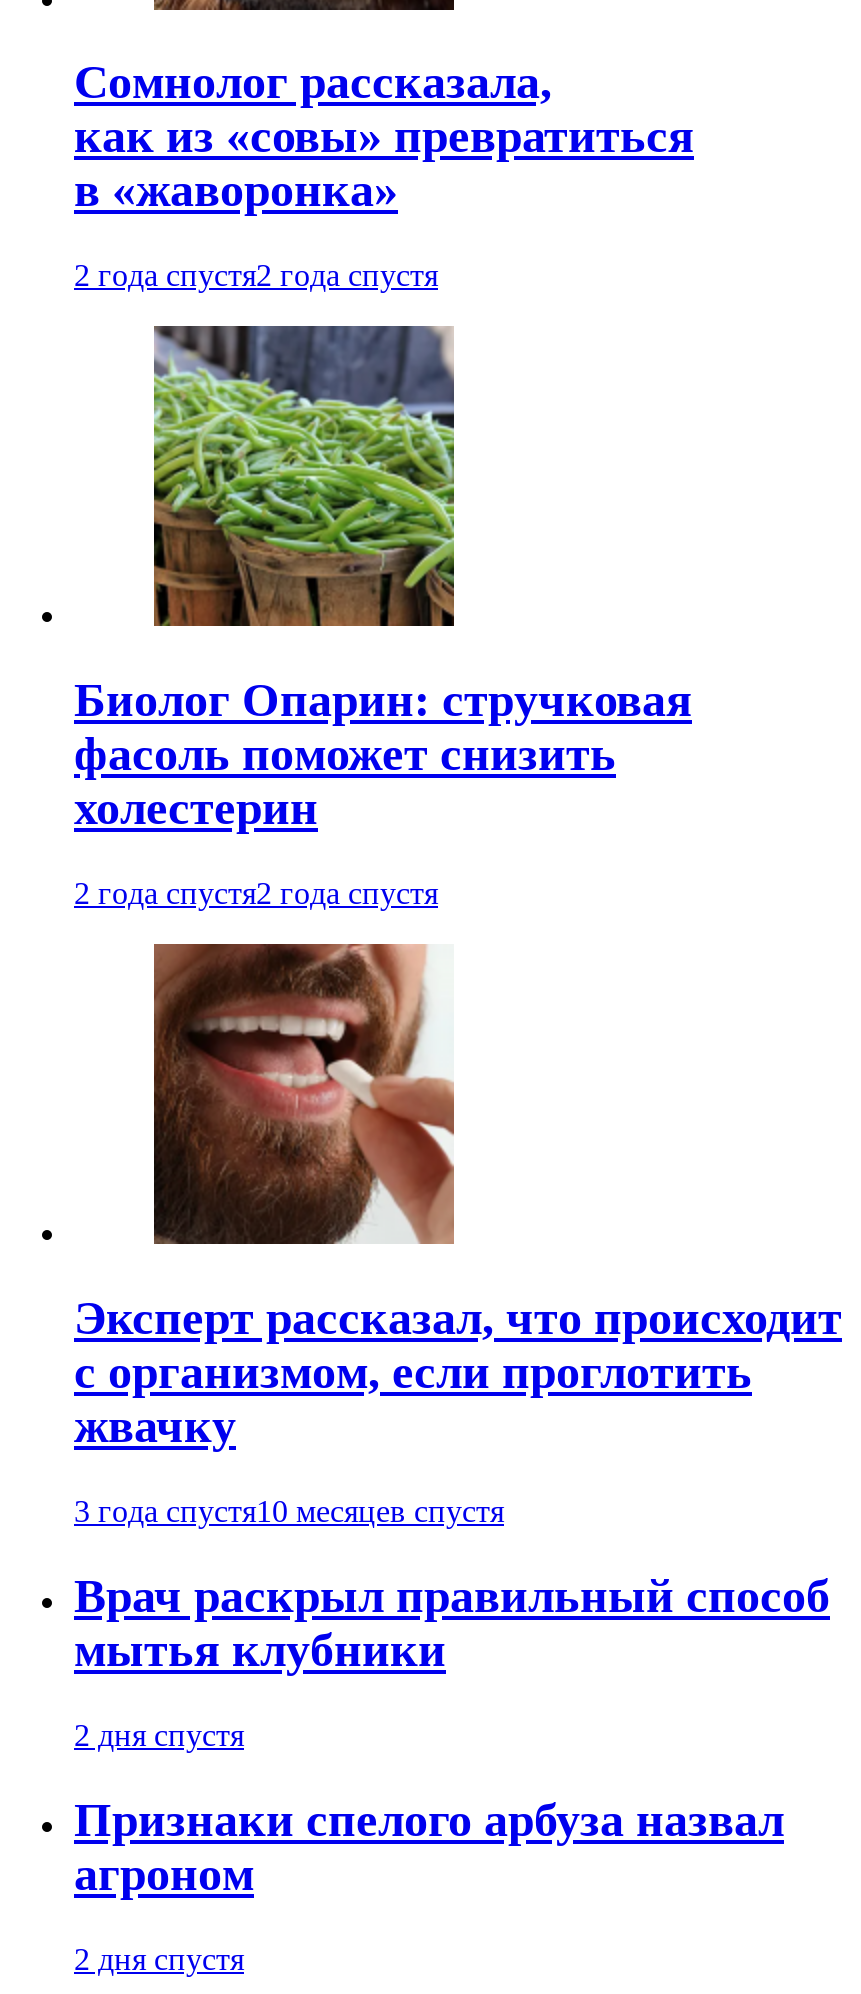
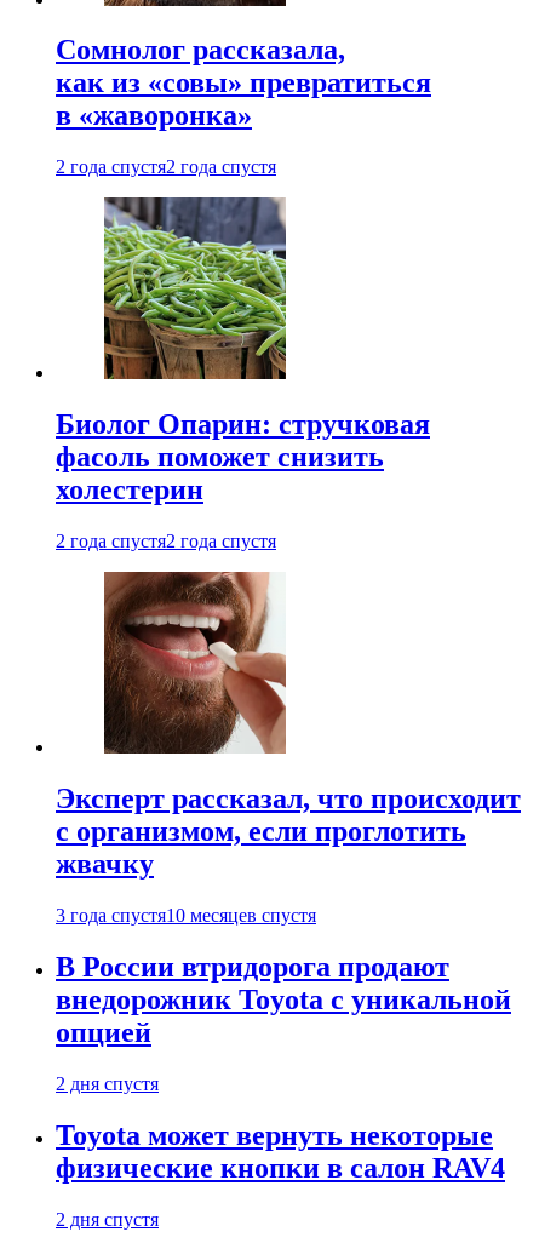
- Врач раскрыл правильный способ
- мытья клубники
+ В России втридорога продают
+ внедорожник Toyota с уникальной
+ опцией

- Признаки спелого арбуза назвал
- агроном
+ Toyota может вернуть некоторые
+ физические кнопки в салон RAV4
